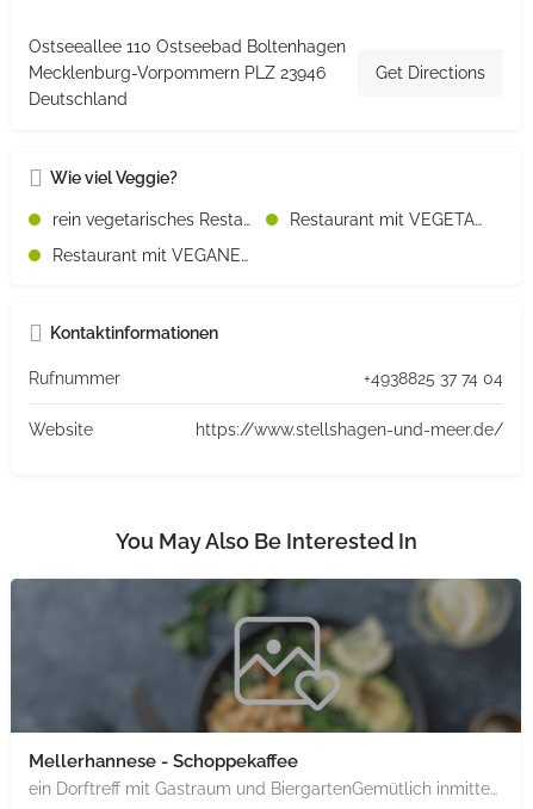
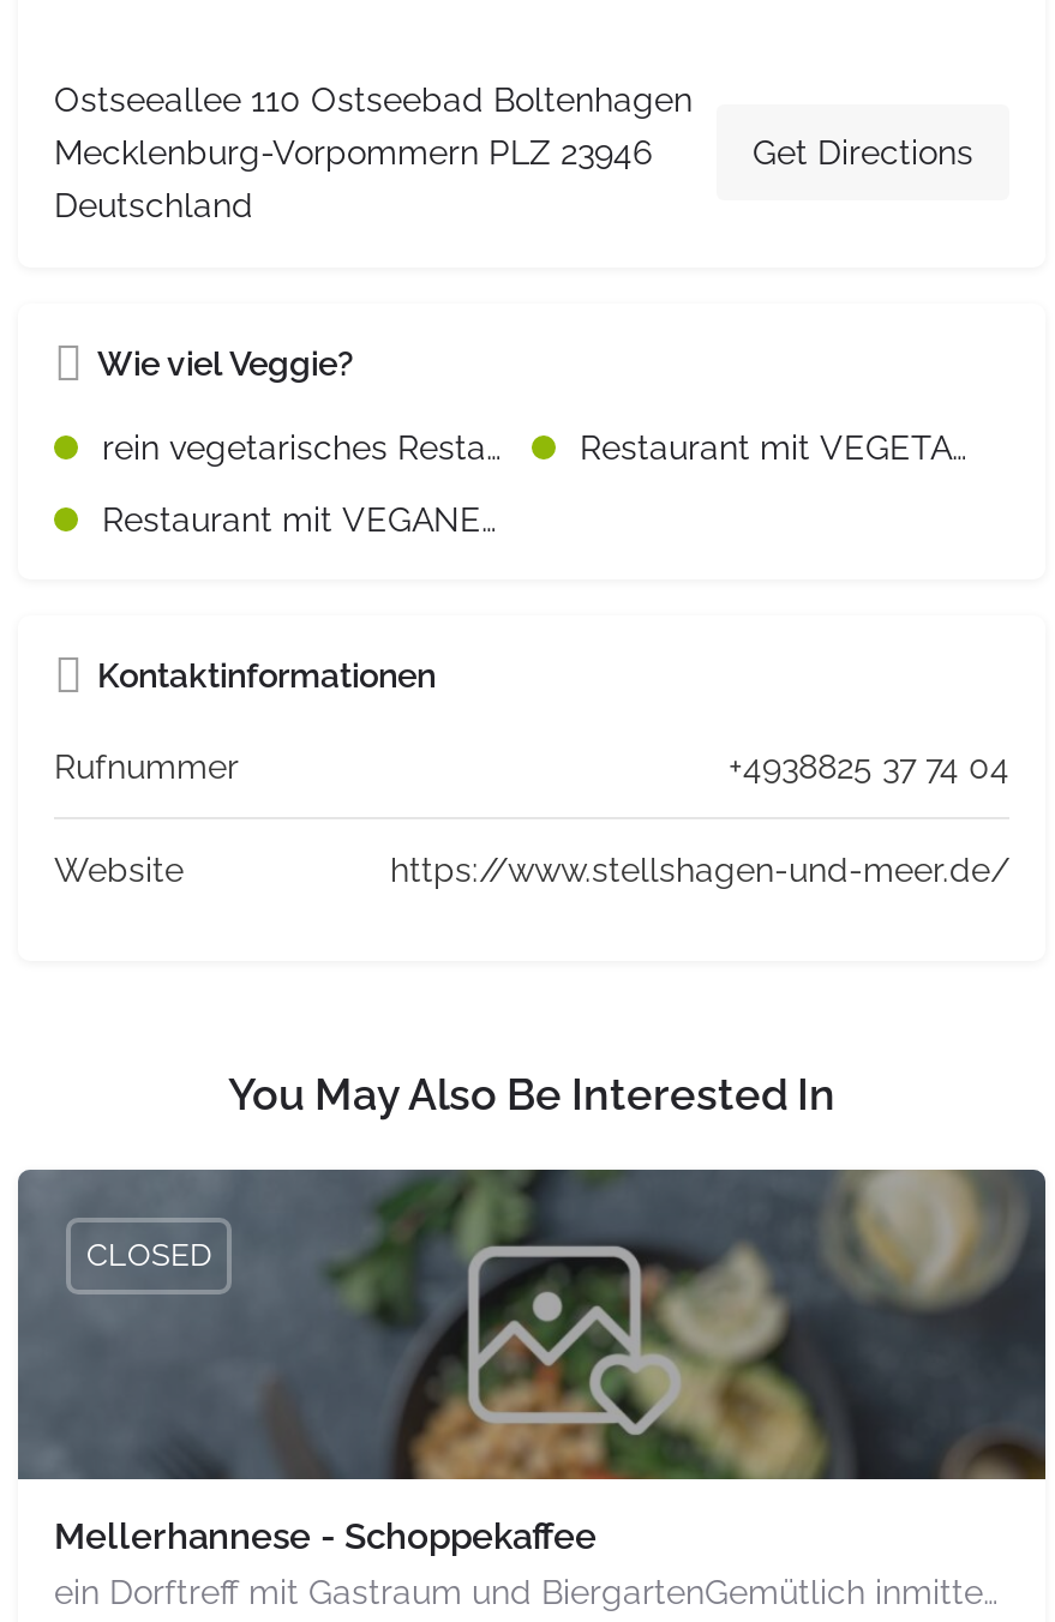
+ CLOSED
